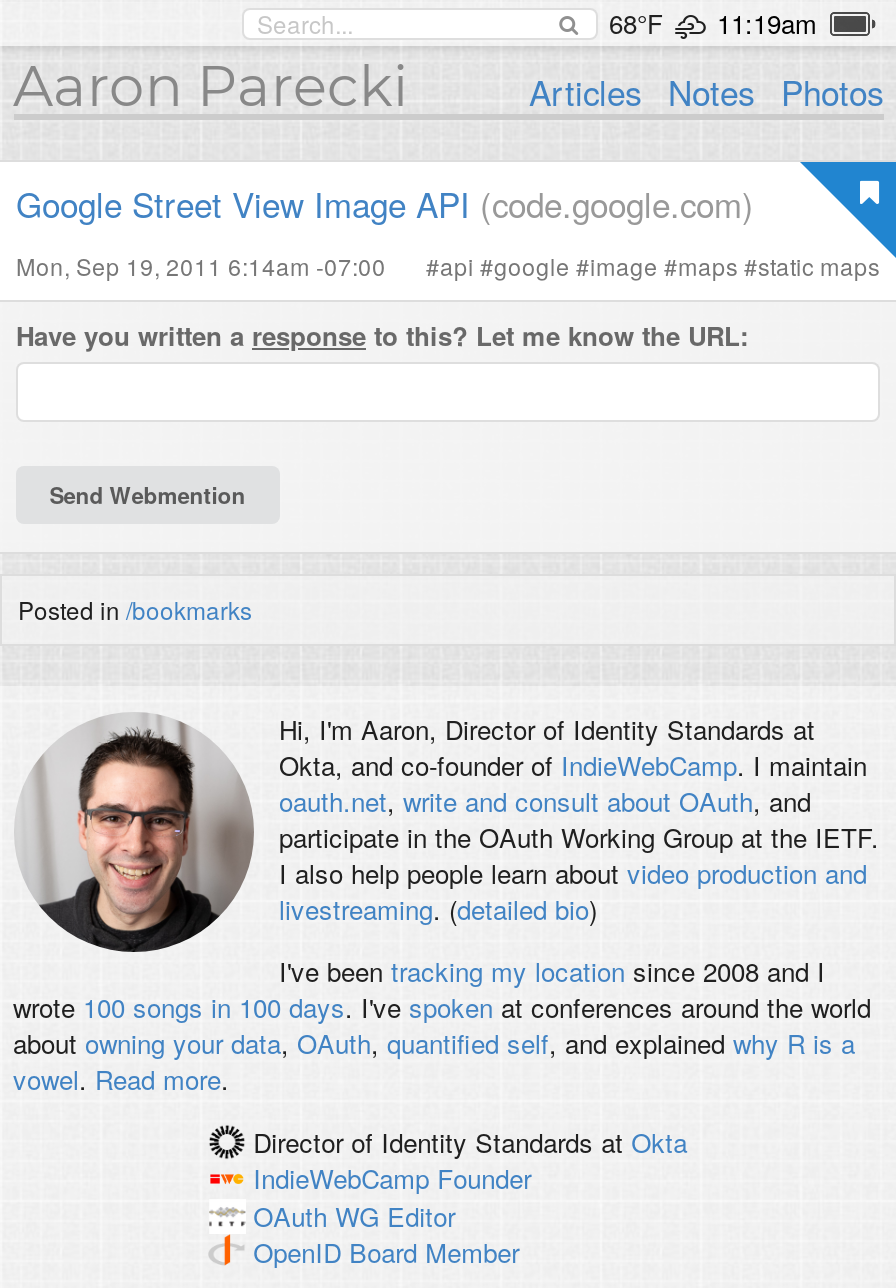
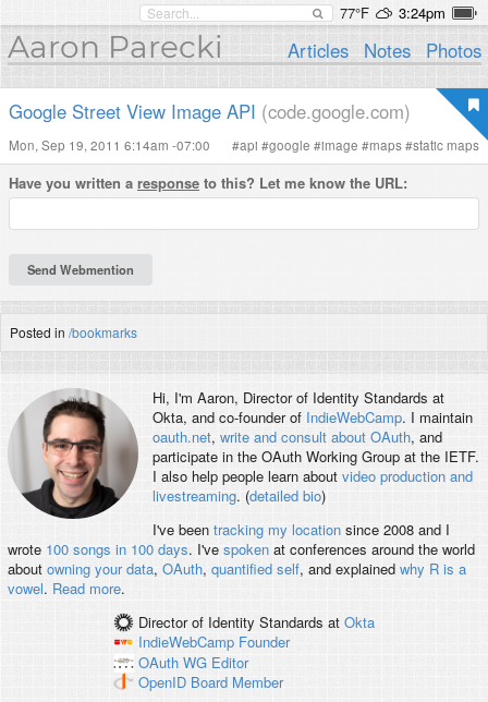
- 68°F
- 11:19am
+ 77°F
+ 3:24pm
